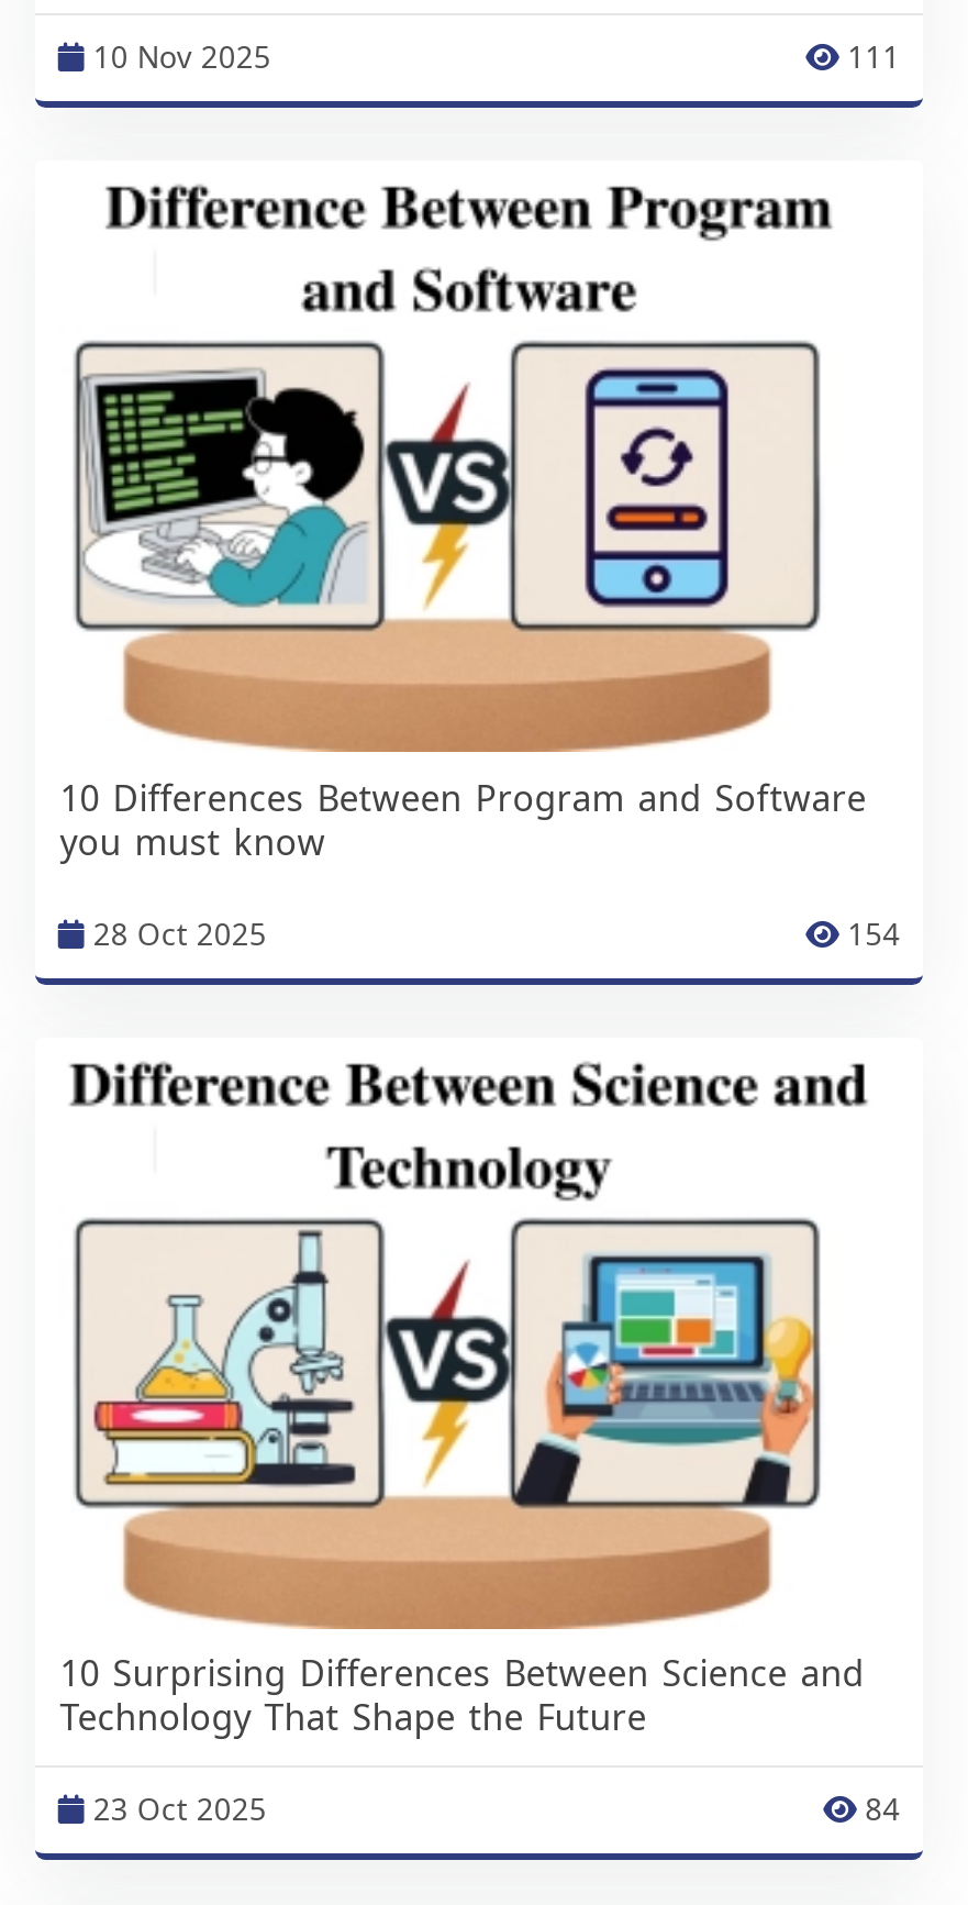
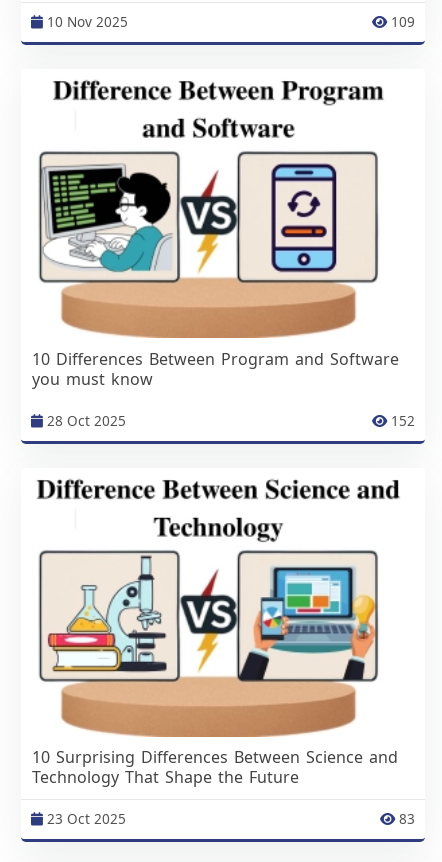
- 111
+ 109

- 154
+ 152

- 84
+ 83
